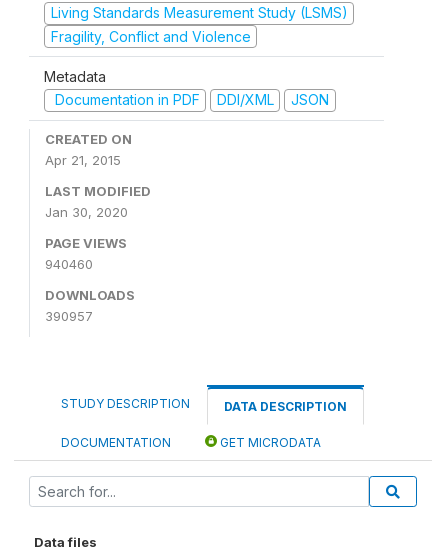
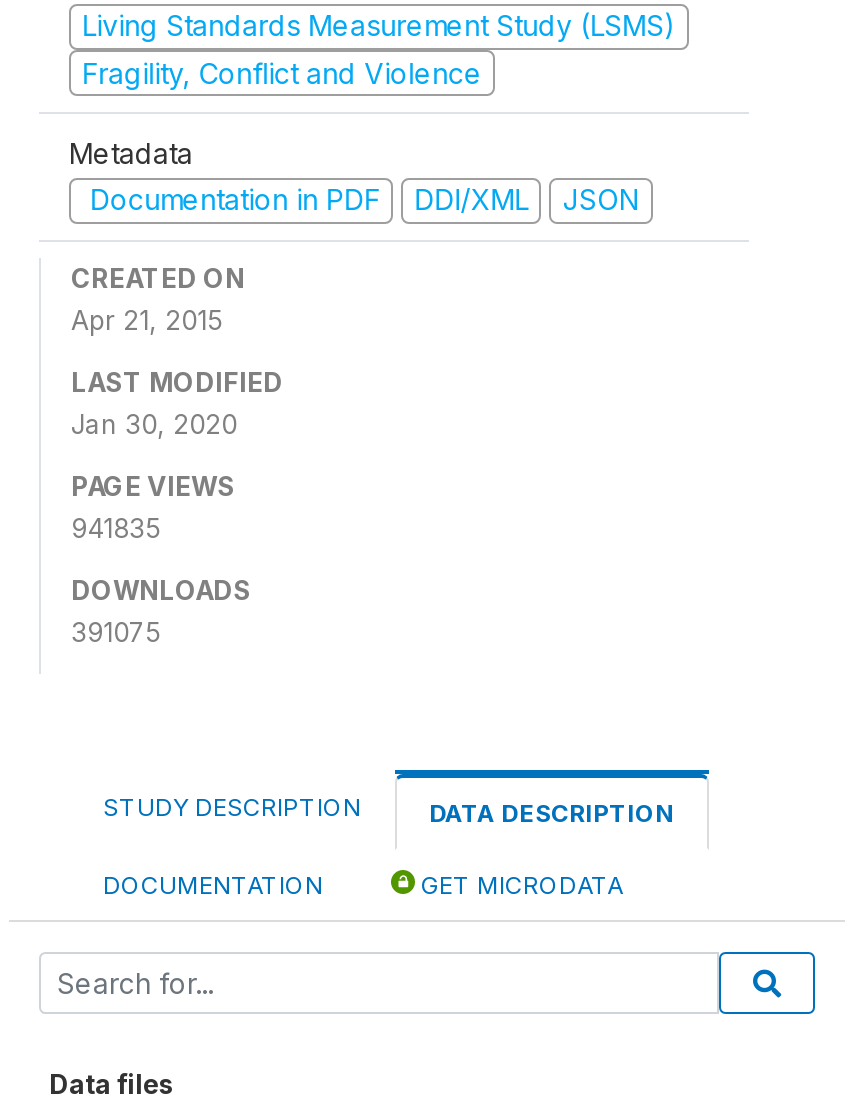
- 940460
+ 941835

- 390957
+ 391075
